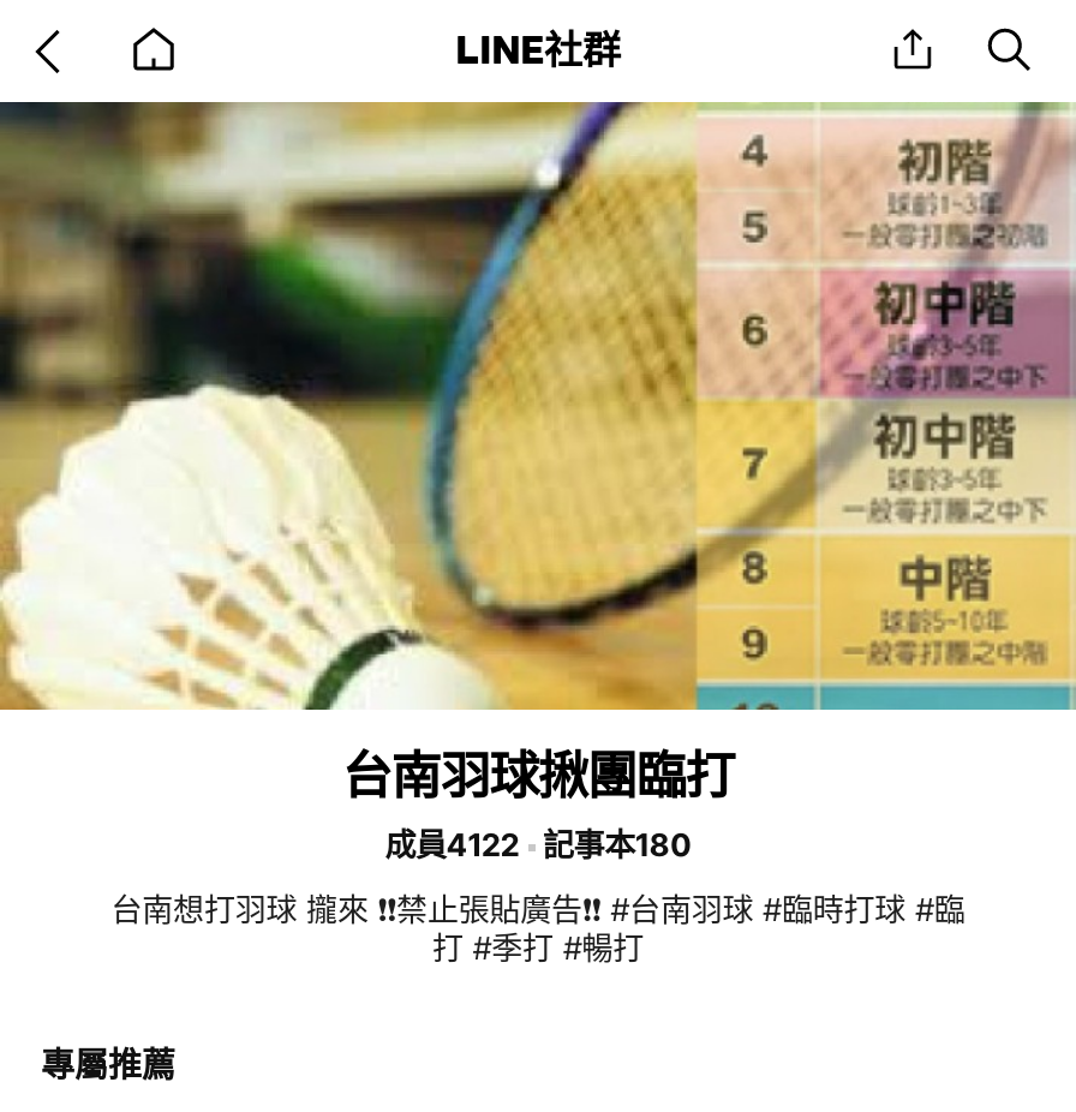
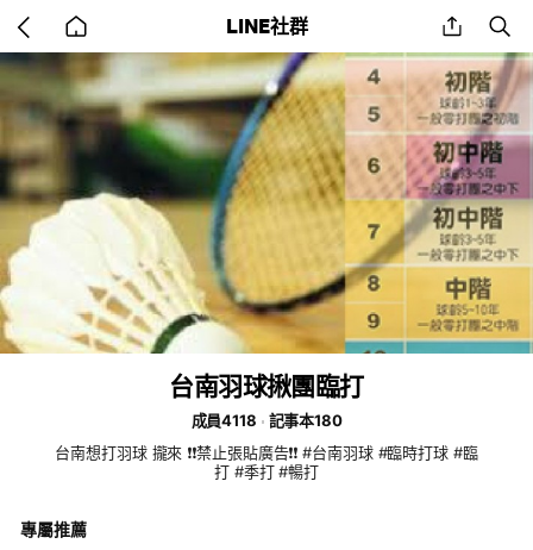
- 成員4122 記事本180
+ 成員4118 記事本180
